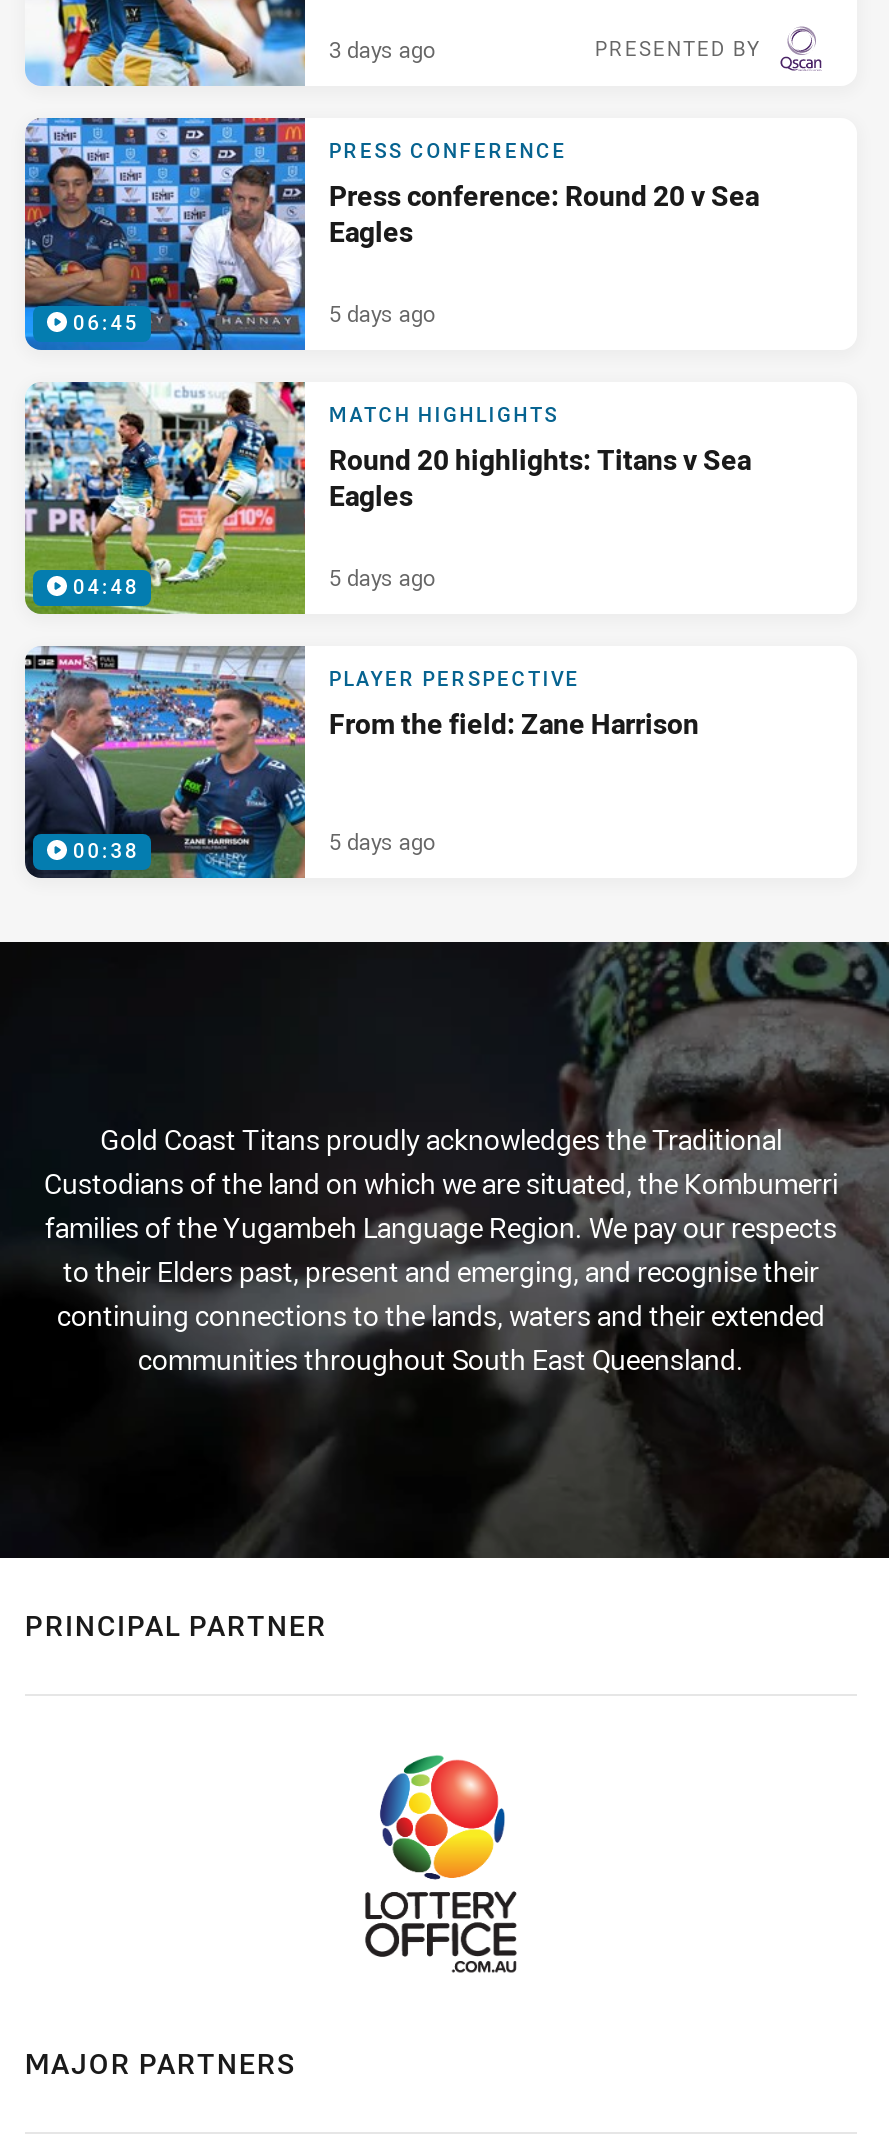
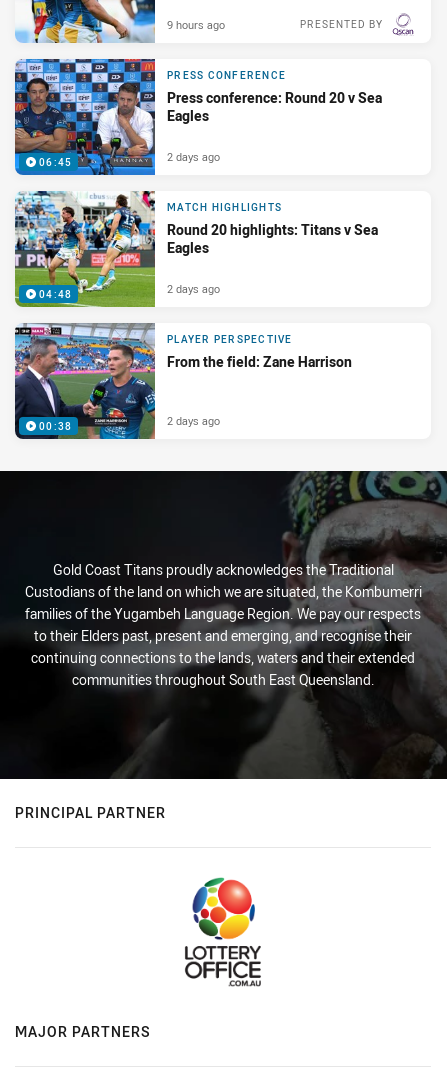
- 3 days ago
+ 9 hours ago

- 5 days ago
+ 2 days ago

- 5 days ago
+ 2 days ago

- 5 days ago
+ 2 days ago
